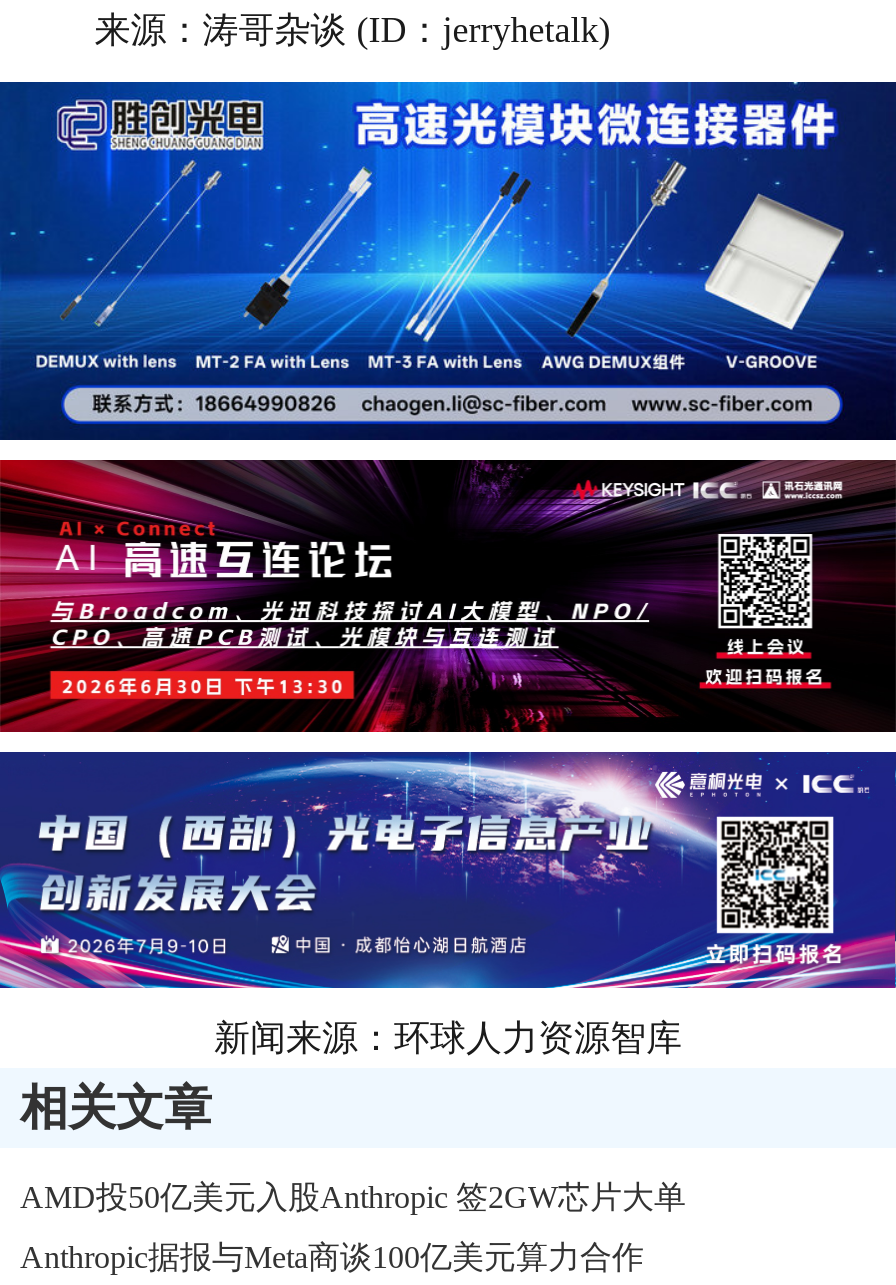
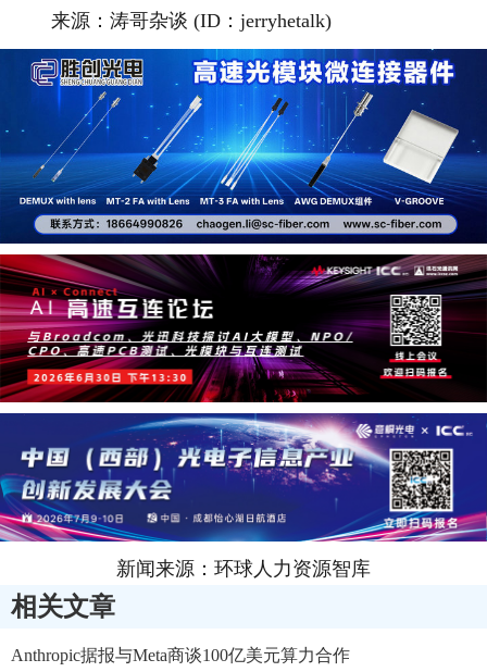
- AMD投50亿美元入股Anthropic 签2GW芯片大单
